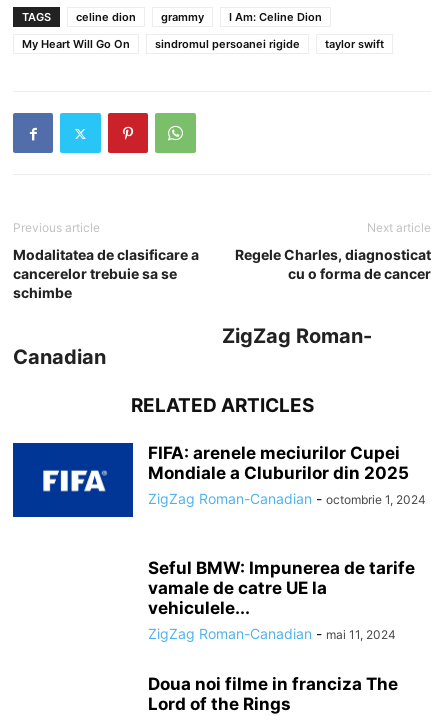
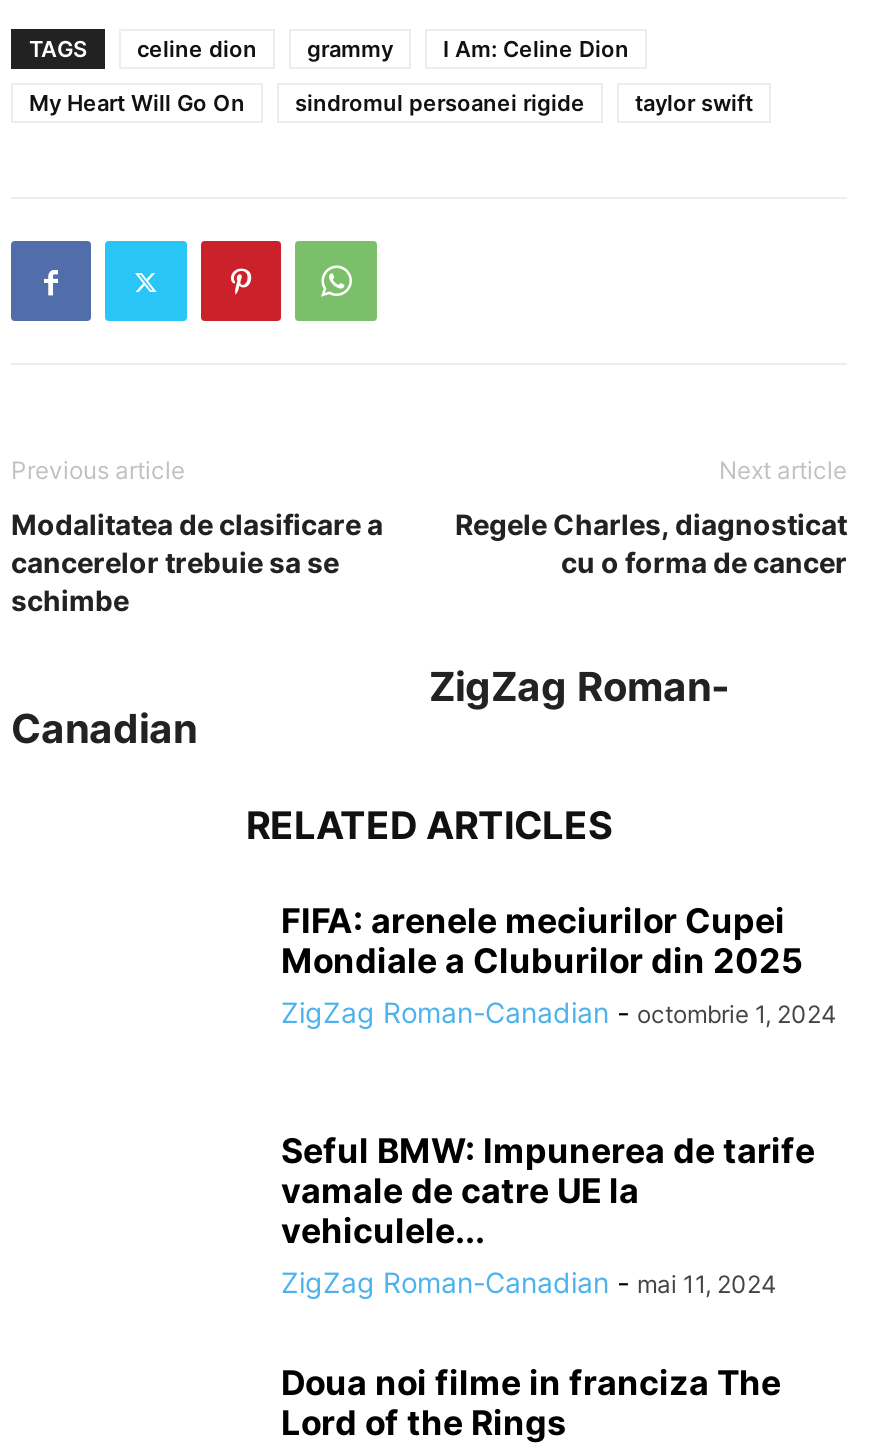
- [image]
